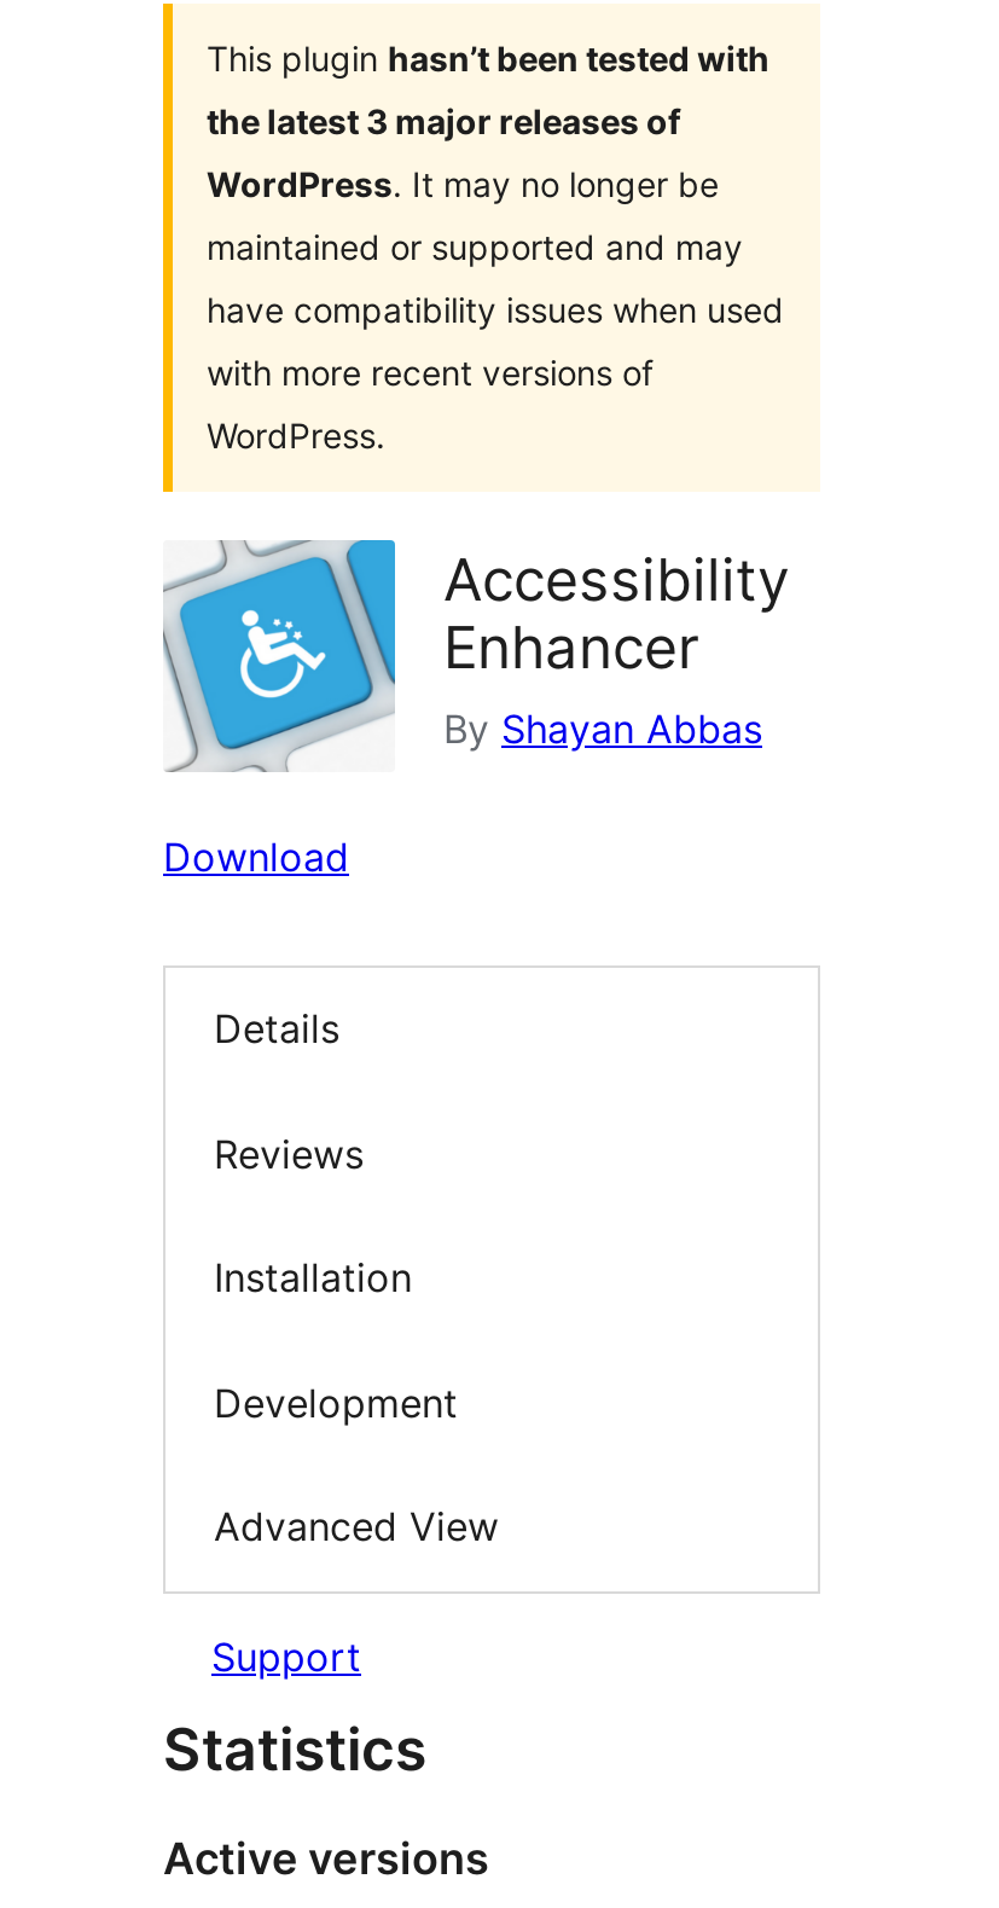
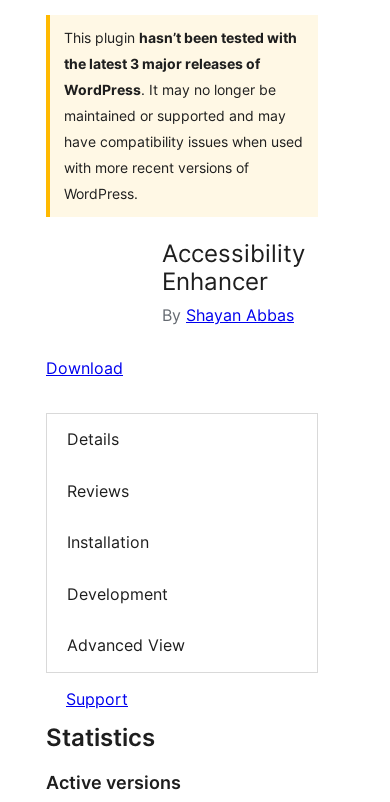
- [image]
